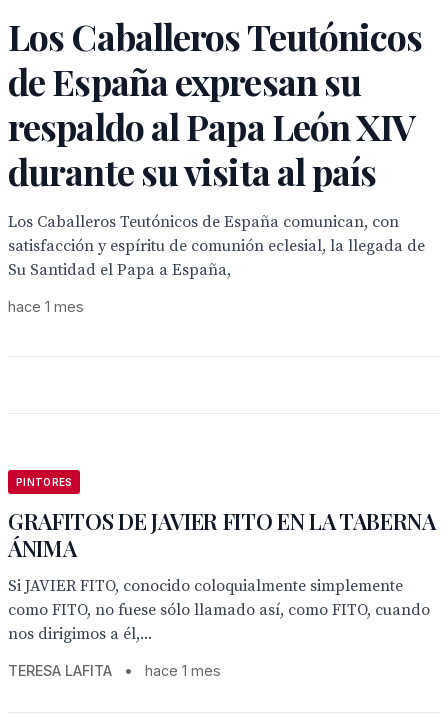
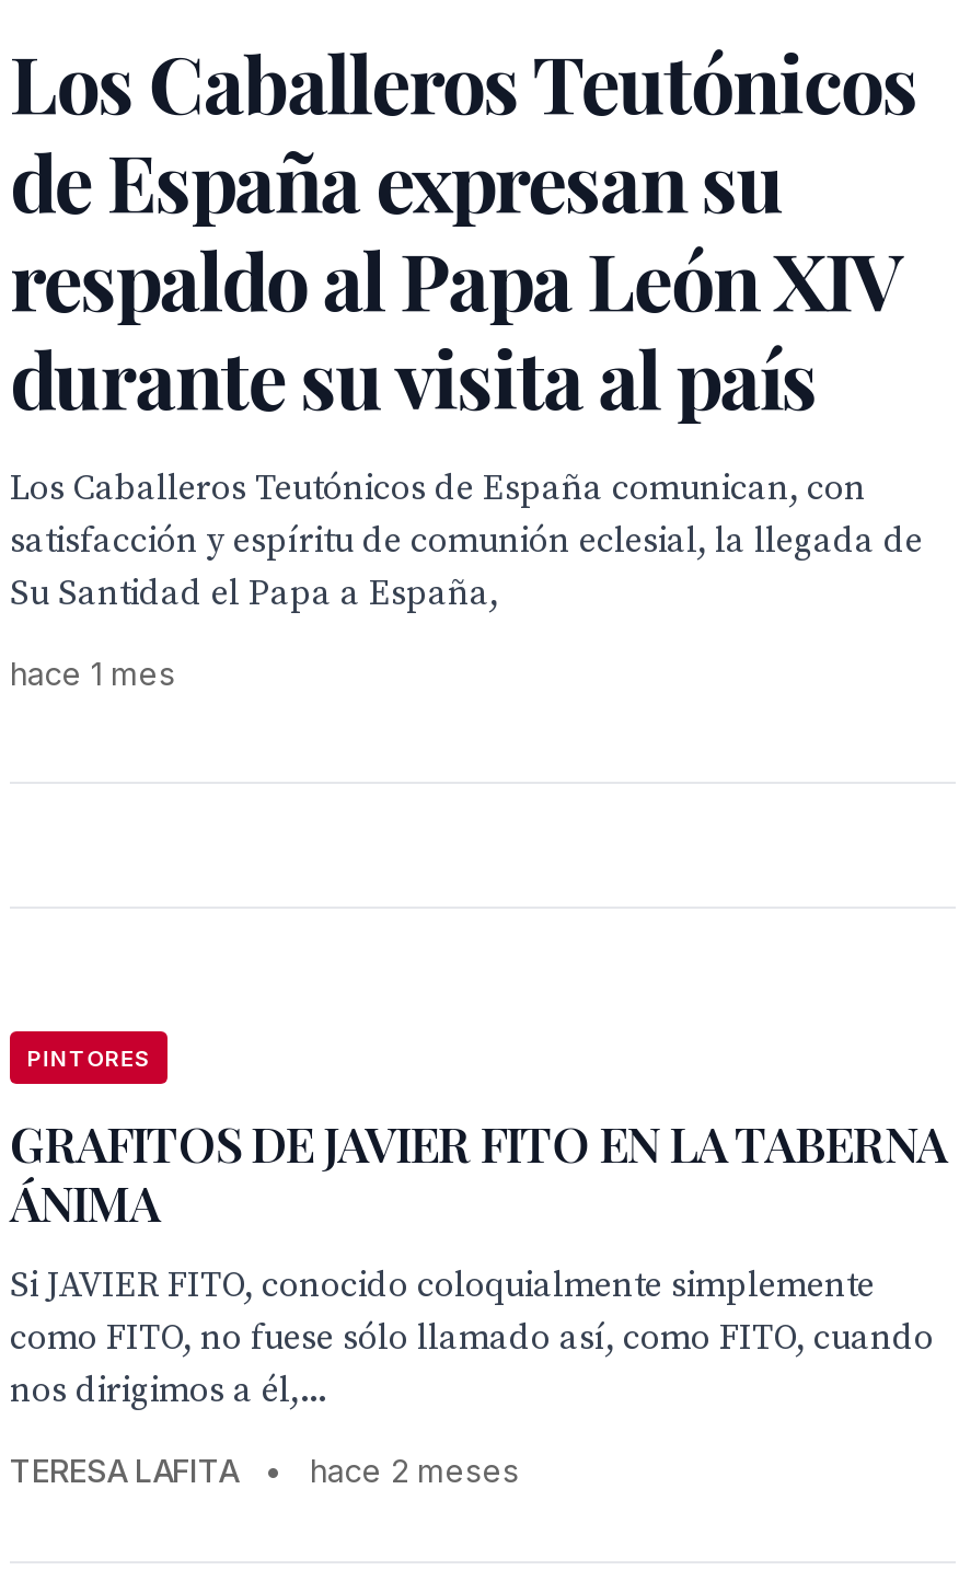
- hace 1 mes
+ hace 2 meses
